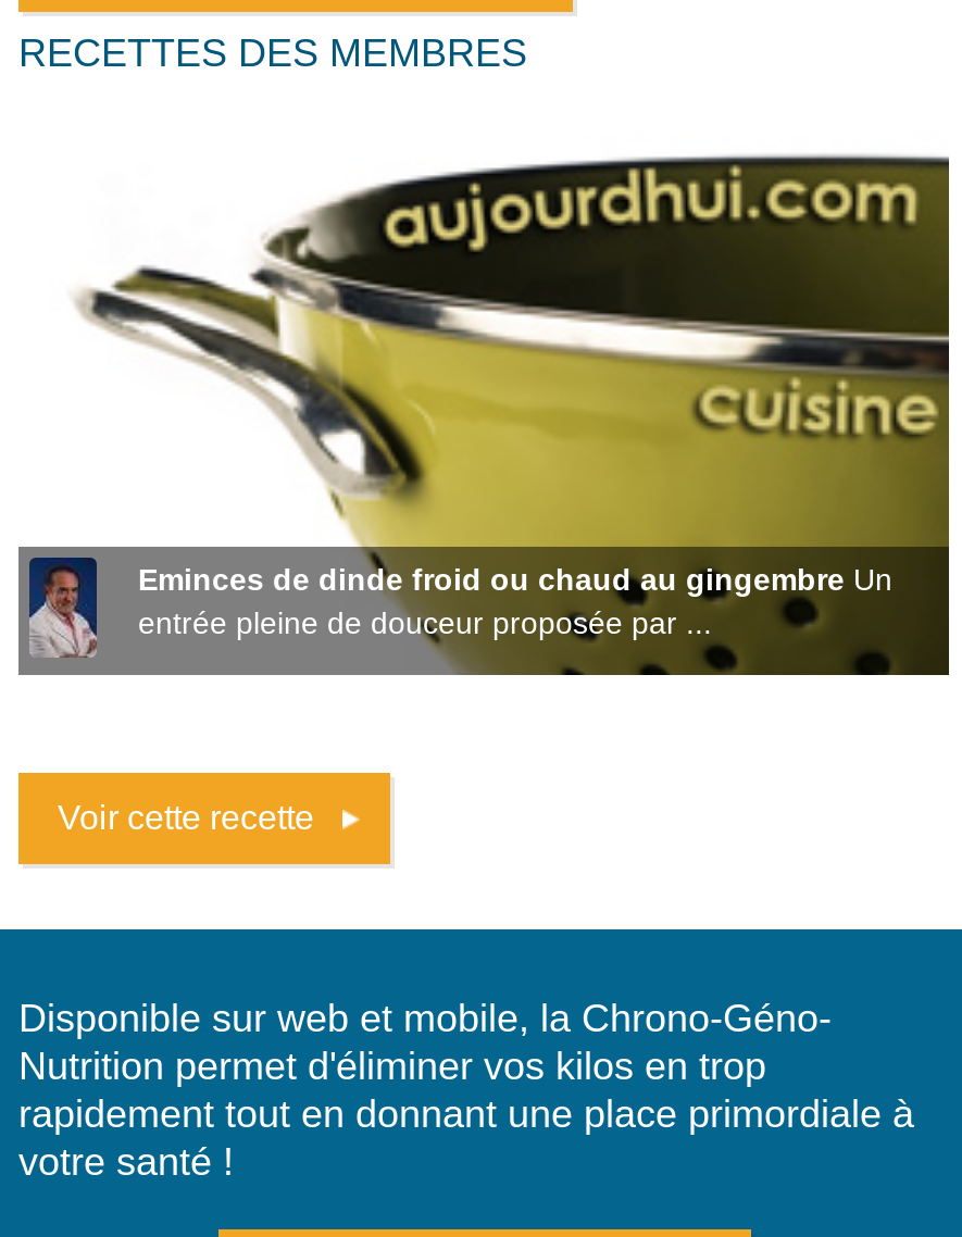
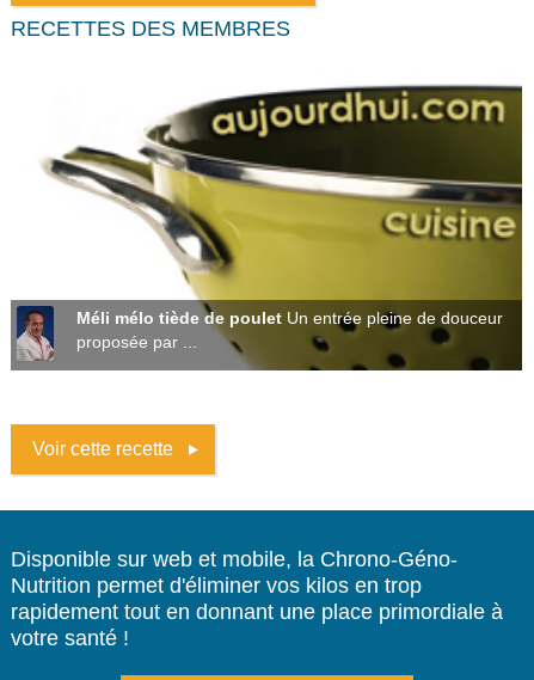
- Eminces de dinde froid ou chaud au gingembre Un
- entrée pleine de douceur proposée par ...
+ Méli mélo tiède de poulet Un entrée pleine de douceur
+ proposée par ...
